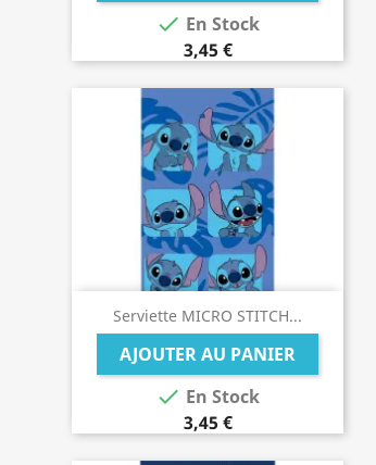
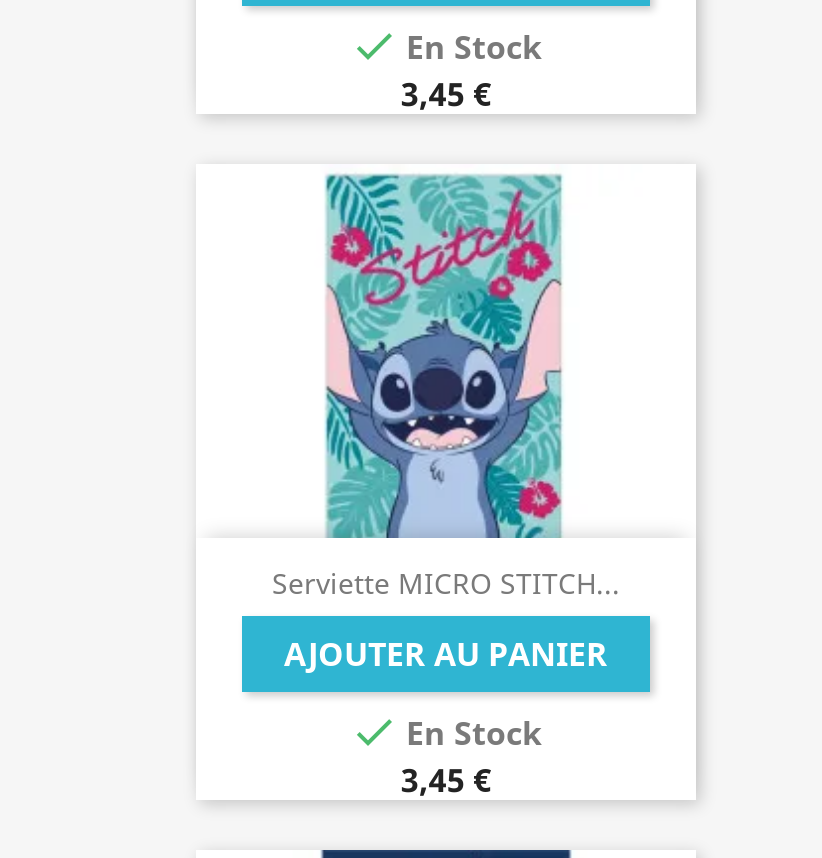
- [image]
+ [image]
